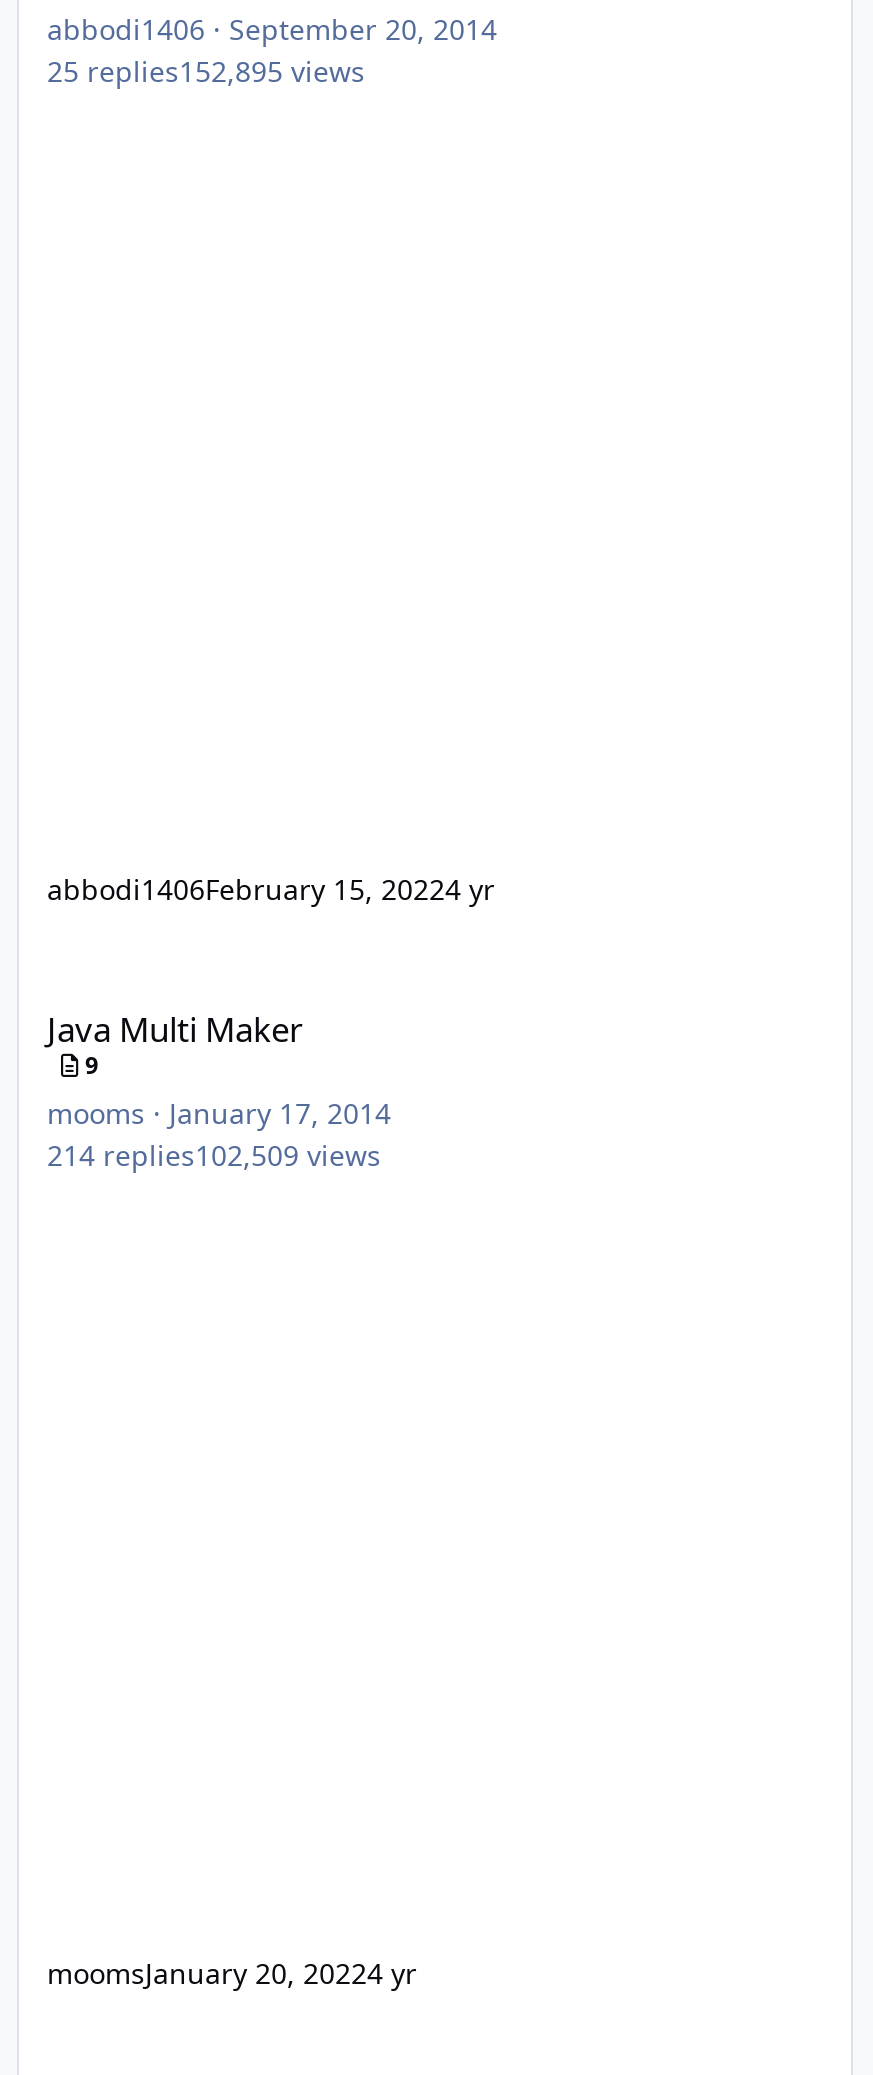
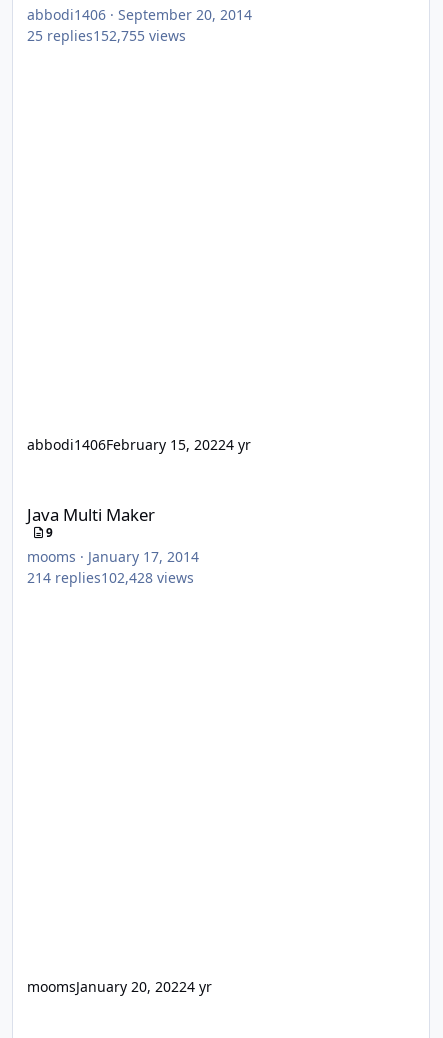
- 25 replies152,895 views
+ 25 replies152,755 views

- 214 replies102,509 views
+ 214 replies102,428 views
